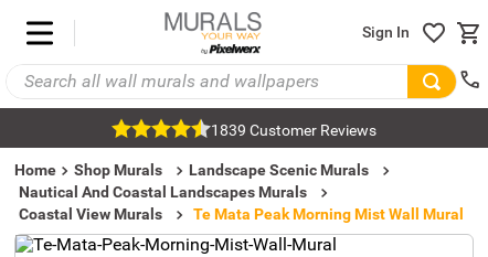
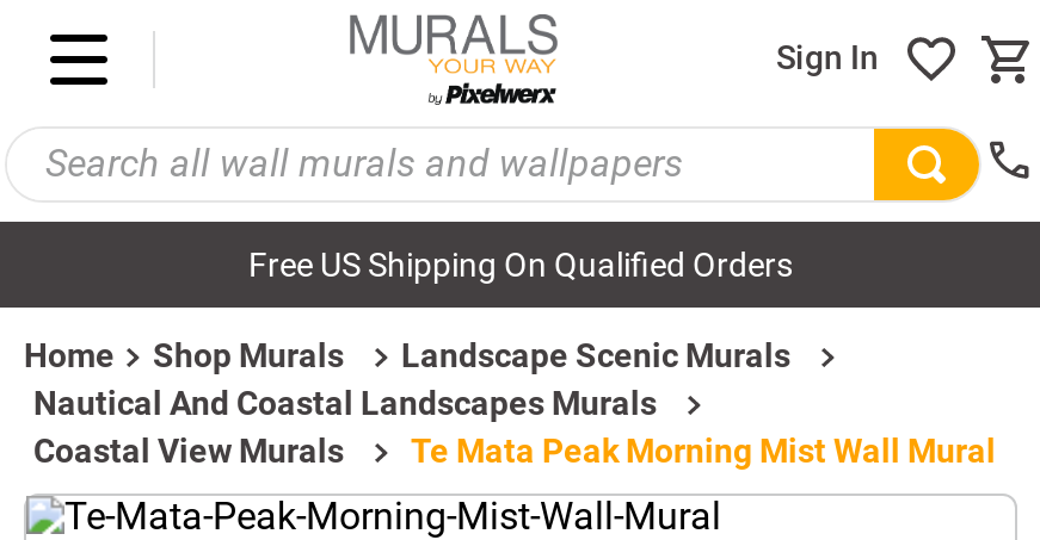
- 1839 Customer Reviews
+ Free US Shipping On Qualified Orders
